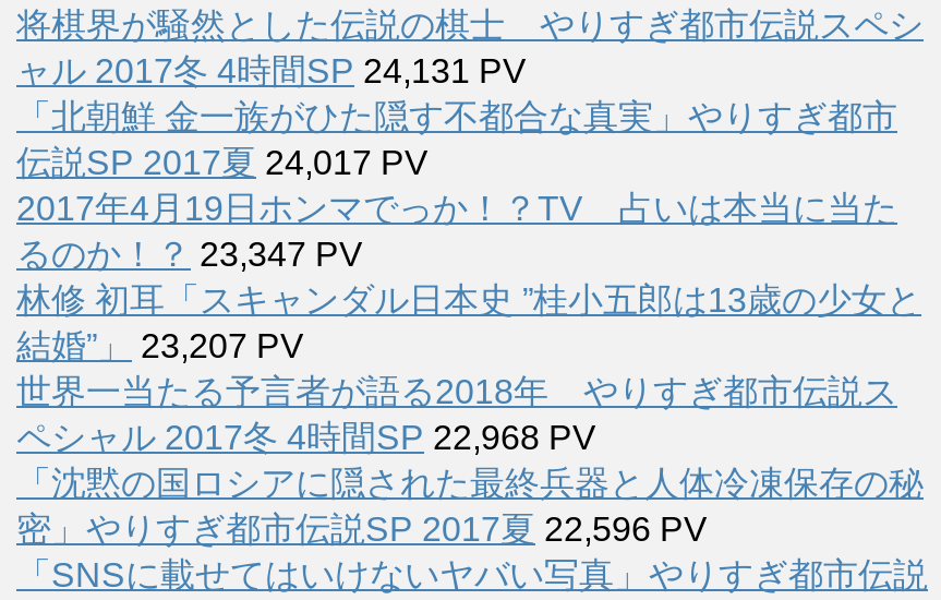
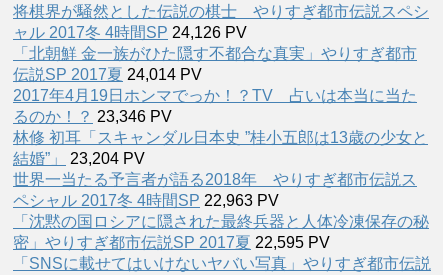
- ャル 2017冬 4時間SP 24,131 PV
+ ャル 2017冬 4時間SP 24,126 PV

- 伝説SP 2017夏24,017 PV
+ 伝説SP 2017夏24,014 PV

- るのか！？23,347 PV
+ るのか！？23,346 PV

- 結婚”」23,207 PV
+ 結婚”」23,204 PV

- ペシャル 2017冬 4時間SP 22,968 PV
+ ペシャル 2017冬 4時間SP 22,963 PV

- 密」やりすぎ都市伝説SP 2017夏22,596 PV
+ 密」やりすぎ都市伝説SP 2017夏22,595 PV
